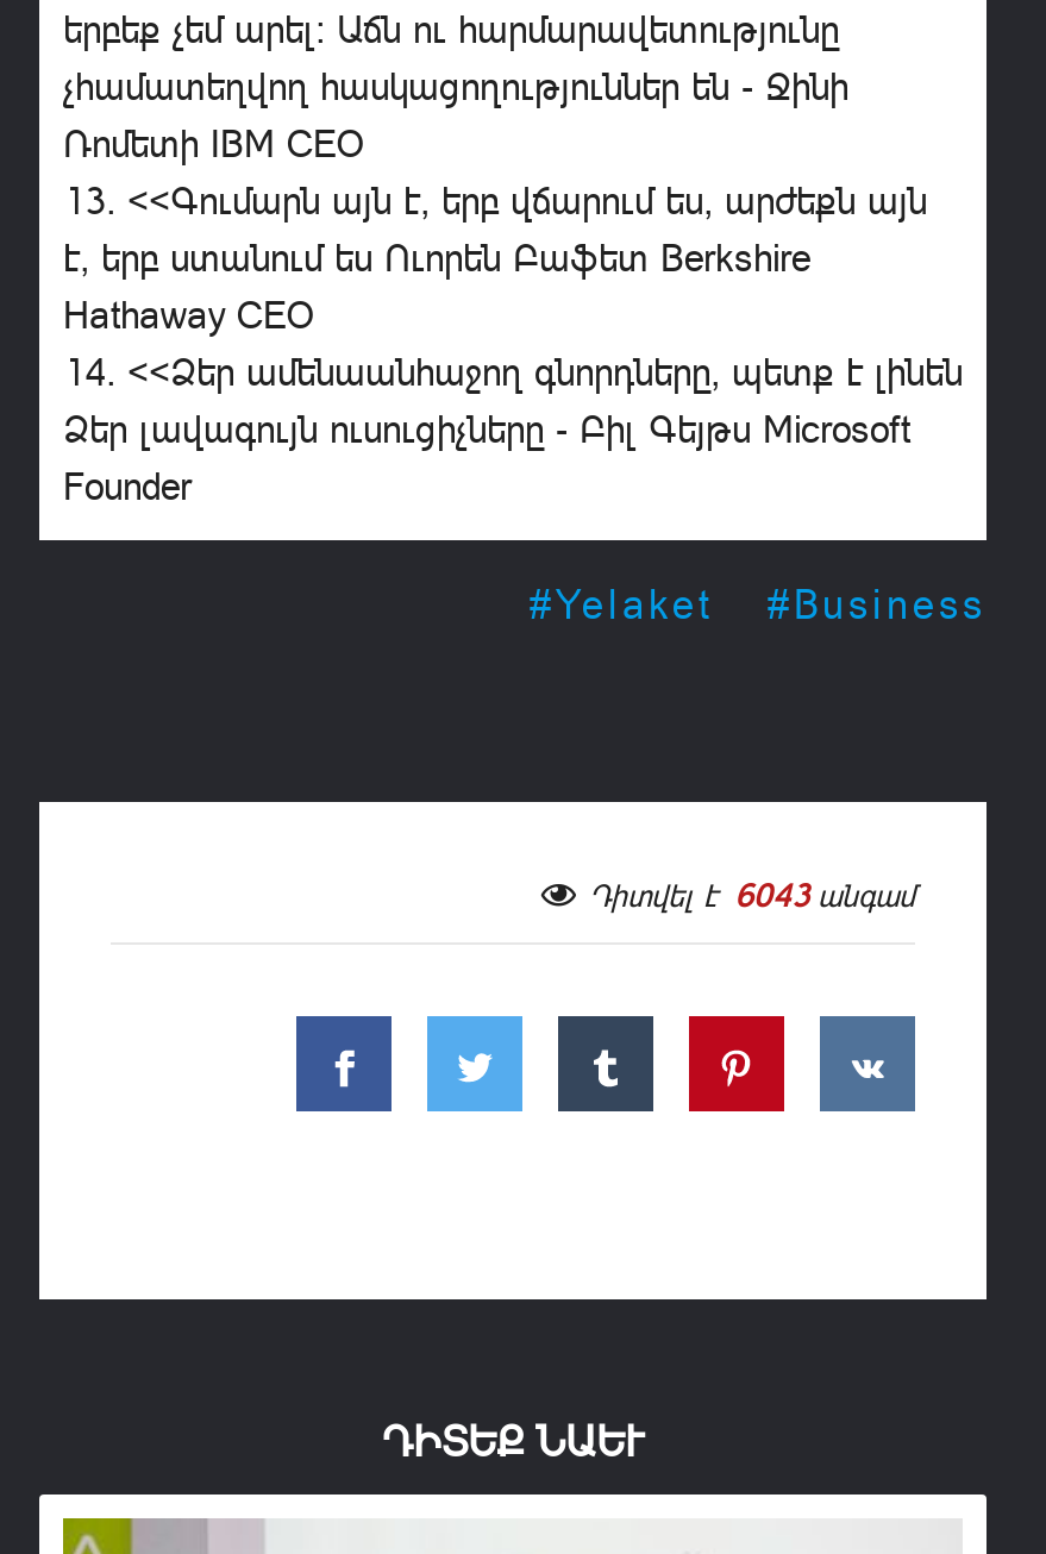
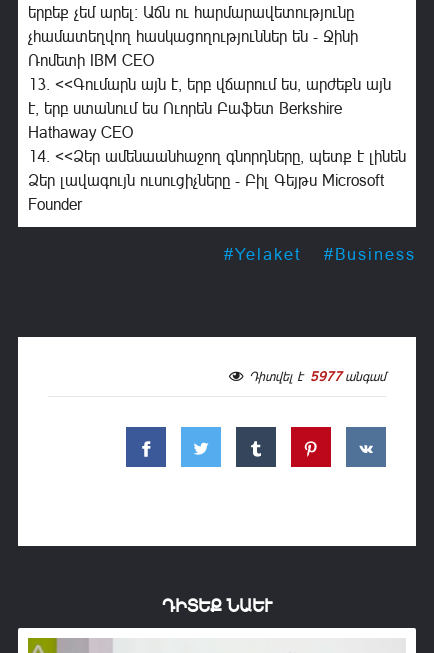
- Դիտվել է 6043 անգամ
+ Դիտվել է 5977 անգամ
